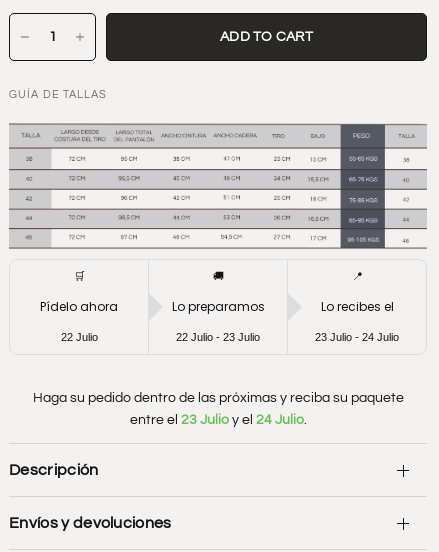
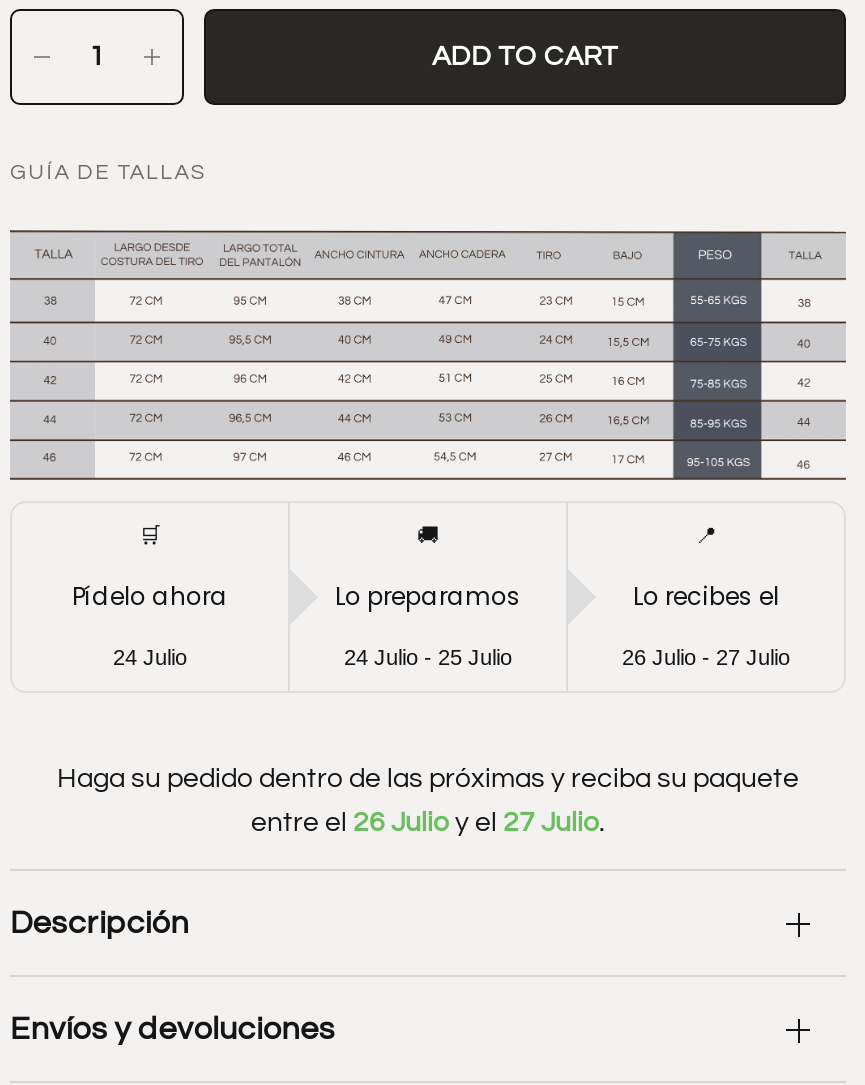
- 22 Julio
+ 24 Julio

- 22 Julio - 23 Julio
+ 24 Julio - 25 Julio

- 23 Julio - 24 Julio
+ 26 Julio - 27 Julio

- entre el 23 Julio y el 24 Julio.
+ entre el 26 Julio y el 27 Julio.
